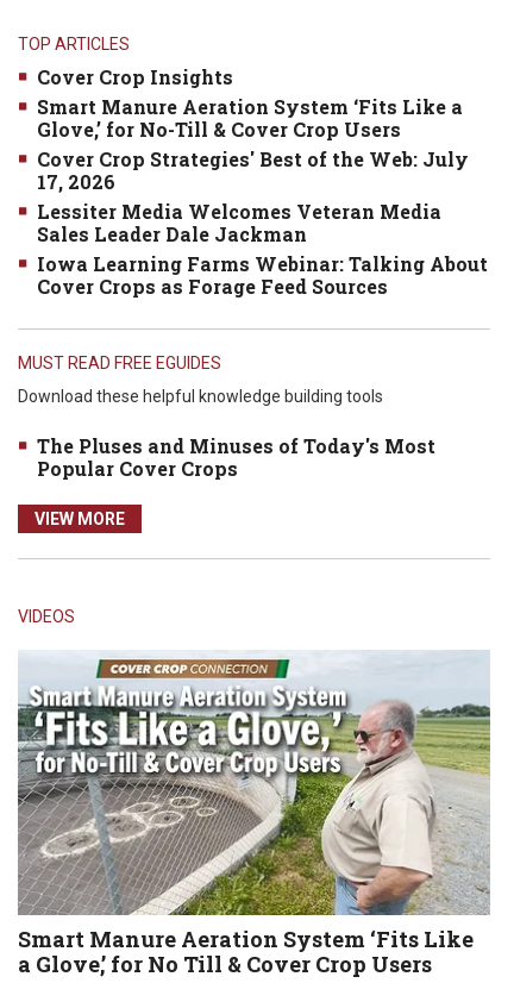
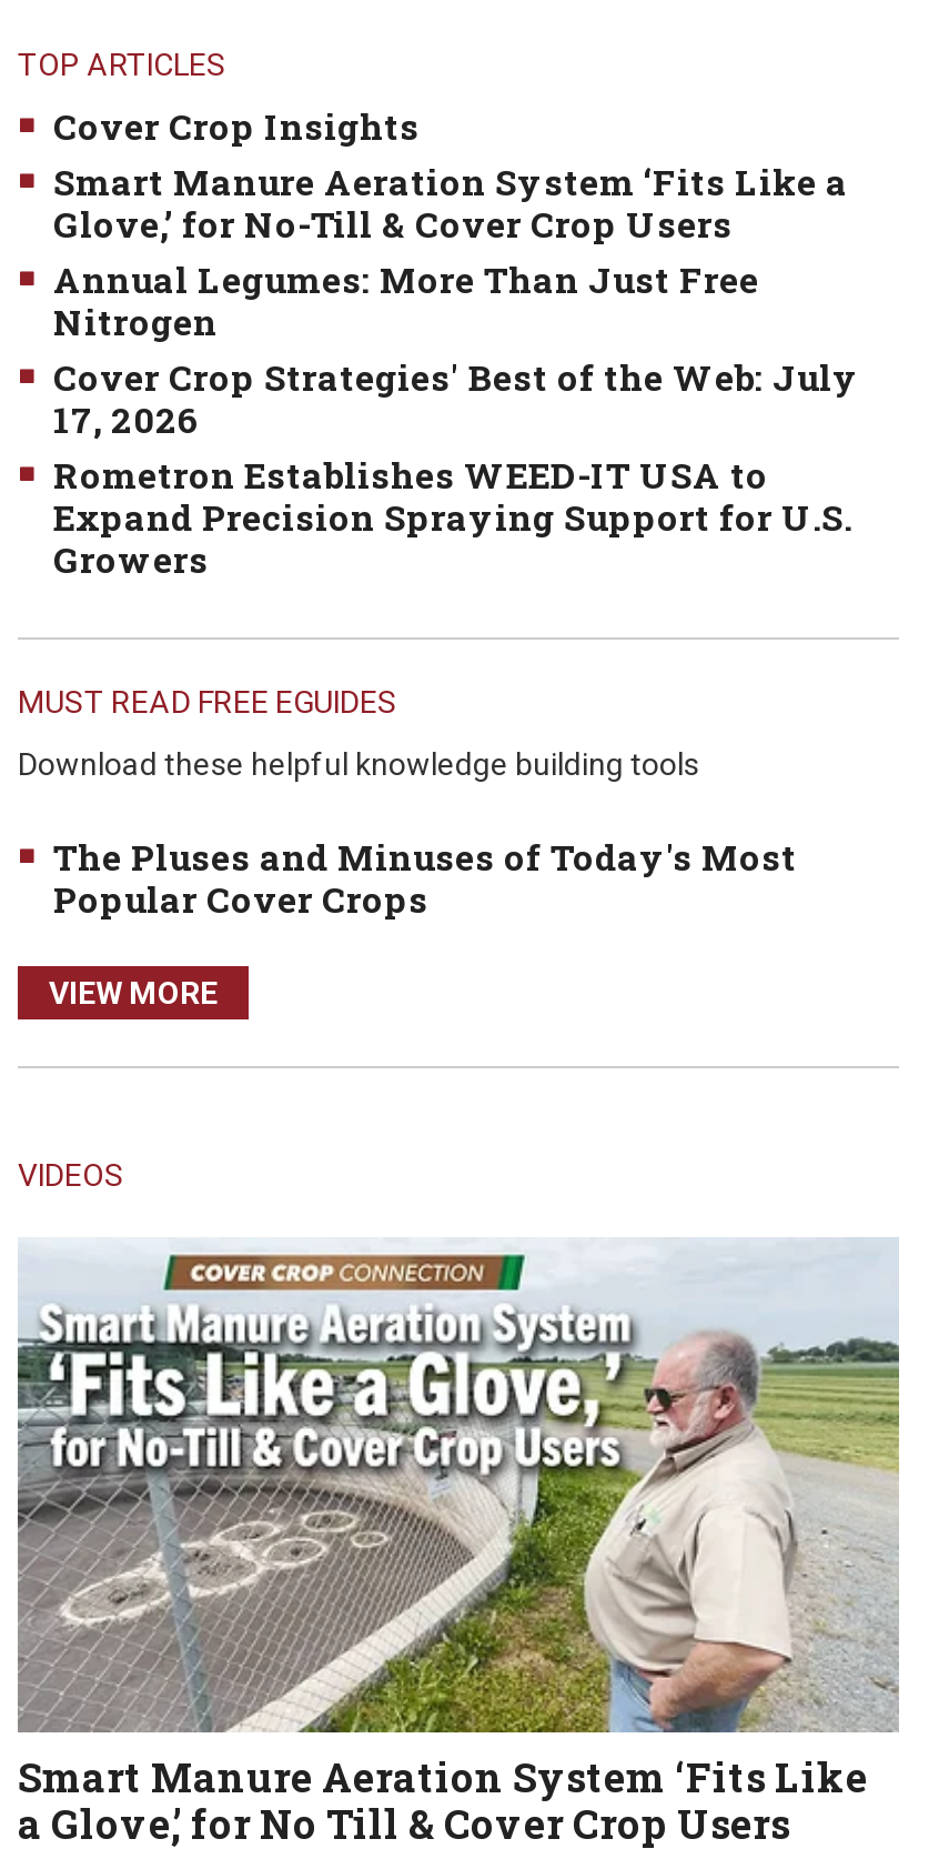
+ Annual Legumes: More Than Just Free
+ Nitrogen

moved down: Cover Crop Strategies' Best of the Web: July | 17, 2026

- Lessiter Media Welcomes Veteran Media
- Sales Leader Dale Jackman
- Iowa Learning Farms Webinar: Talking About
- Cover Crops as Forage Feed Sources
+ Rometron Establishes WEED-IT USA to
+ Expand Precision Spraying Support for U.S.
+ Growers
